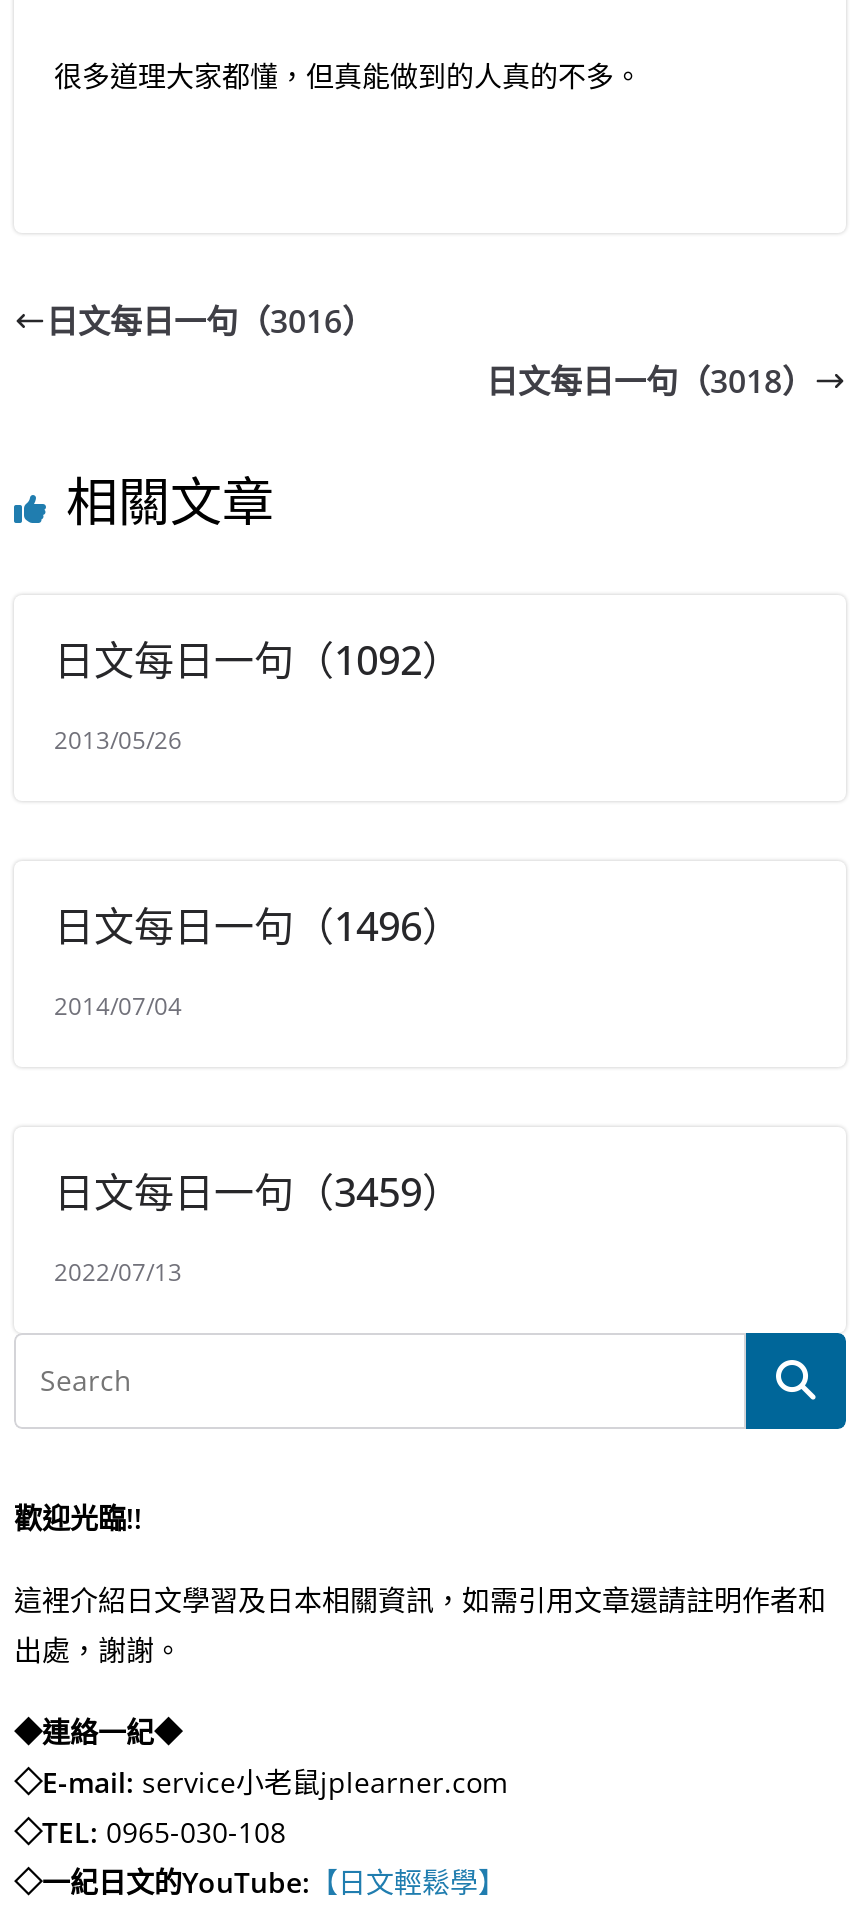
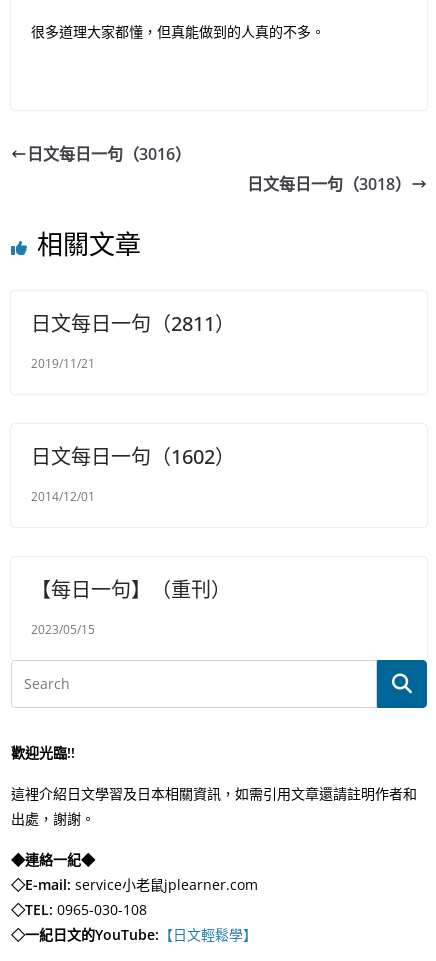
- 日文每日一句（1092）
+ 日文每日一句（2811）

- 2013/05/26
+ 2019/11/21

- 日文每日一句（1496）
+ 日文每日一句（1602）

- 2014/07/04
+ 2014/12/01

- 日文每日一句（3459）
+ 【每日一句】（重刊）

- 2022/07/13
+ 2023/05/15
